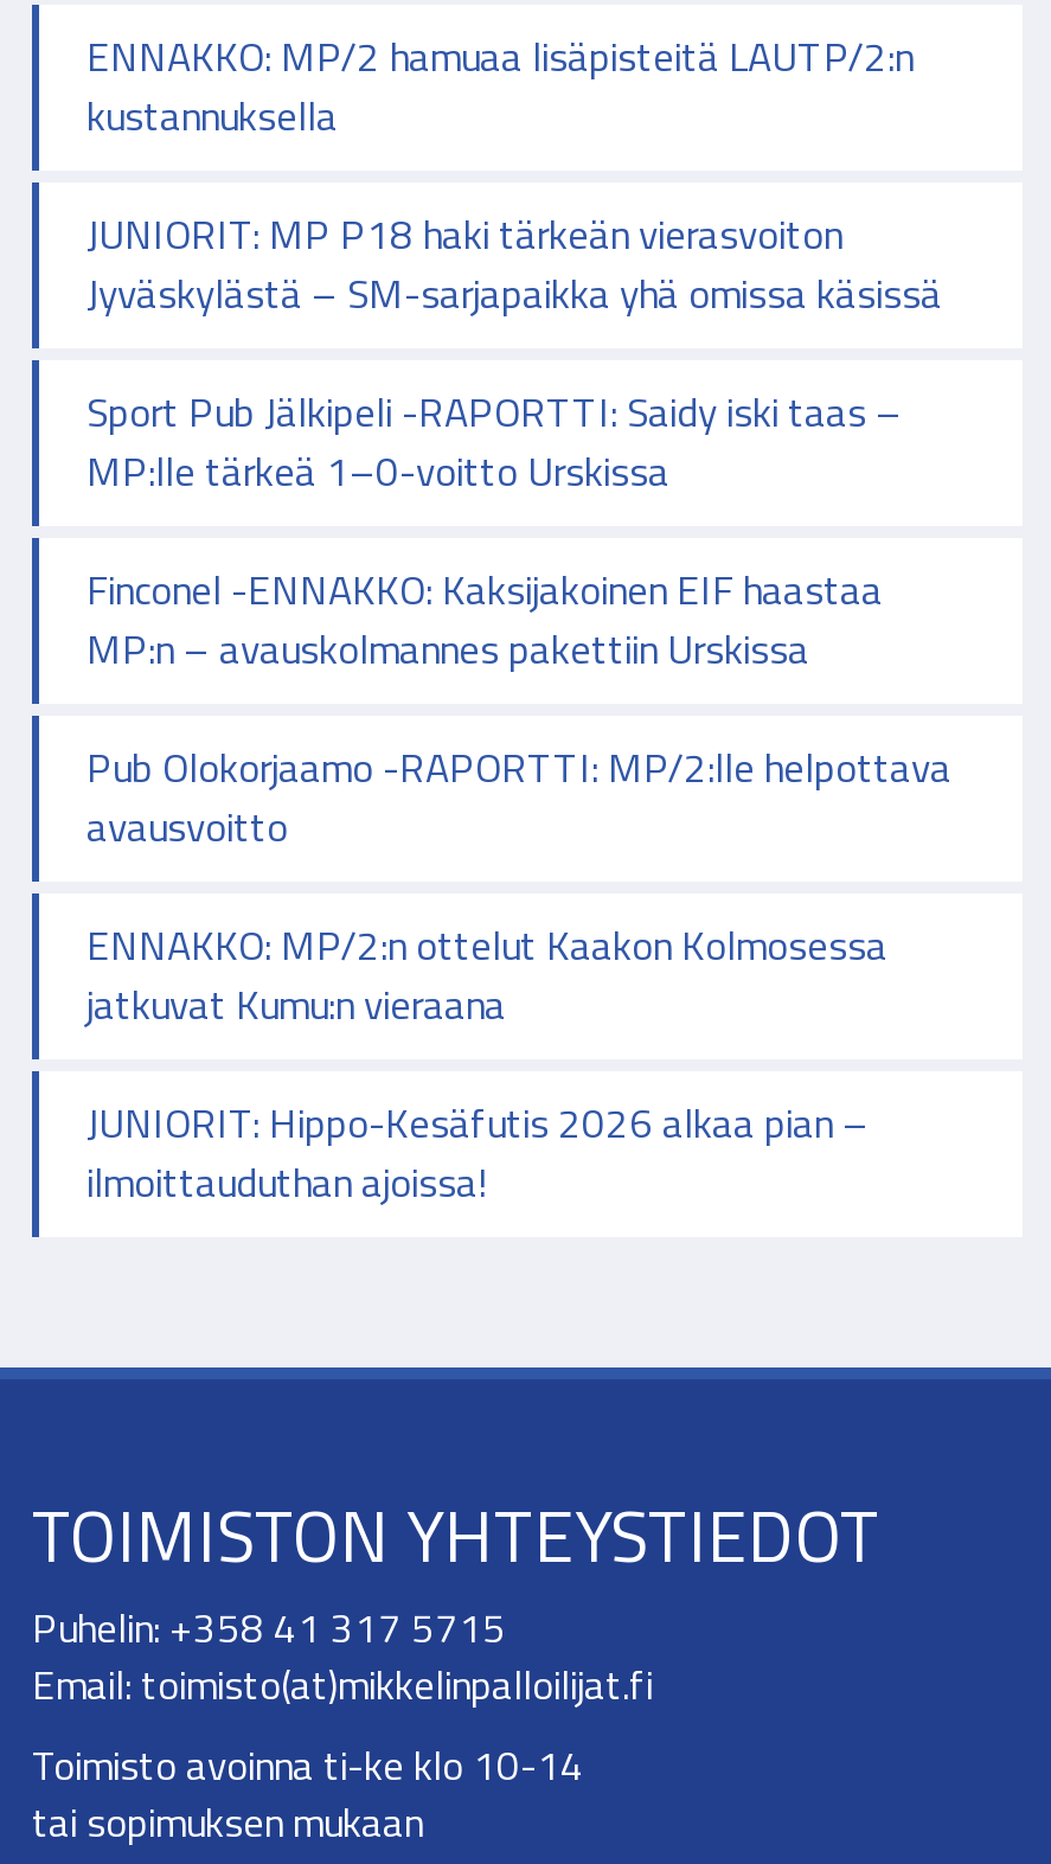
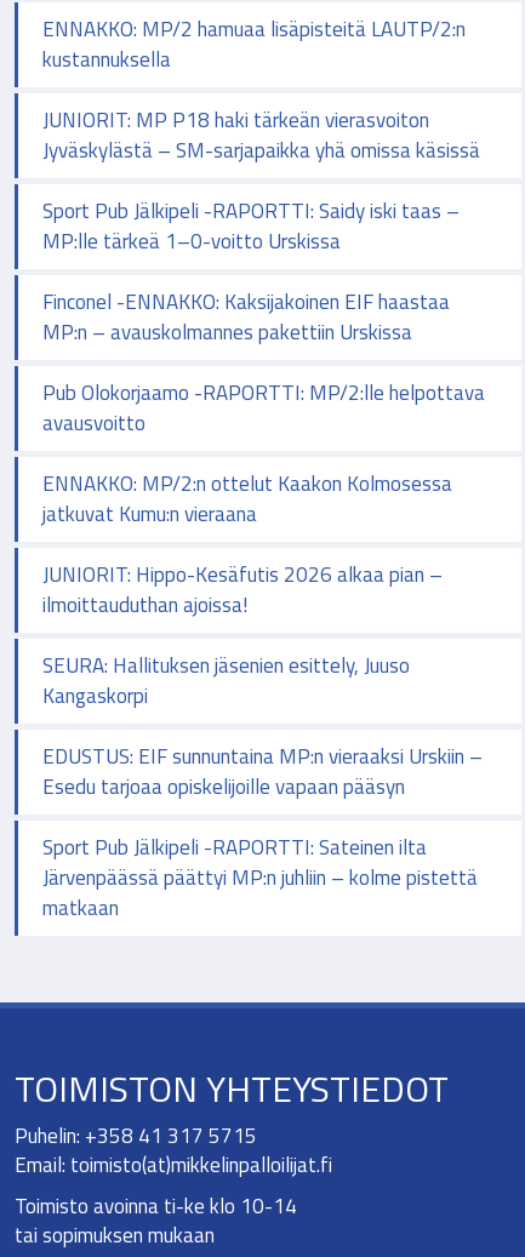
+ SEURA: Hallituksen jäsenien esittely, Juuso
+ Kangaskorpi
+ EDUSTUS: EIF sunnuntaina MP:n vieraaksi Urskiin –
+ Esedu tarjoaa opiskelijoille vapaan pääsyn
+ Sport Pub Jälkipeli -RAPORTTI: Sateinen ilta
+ Järvenpäässä päättyi MP:n juhliin – kolme pistettä
+ matkaan
